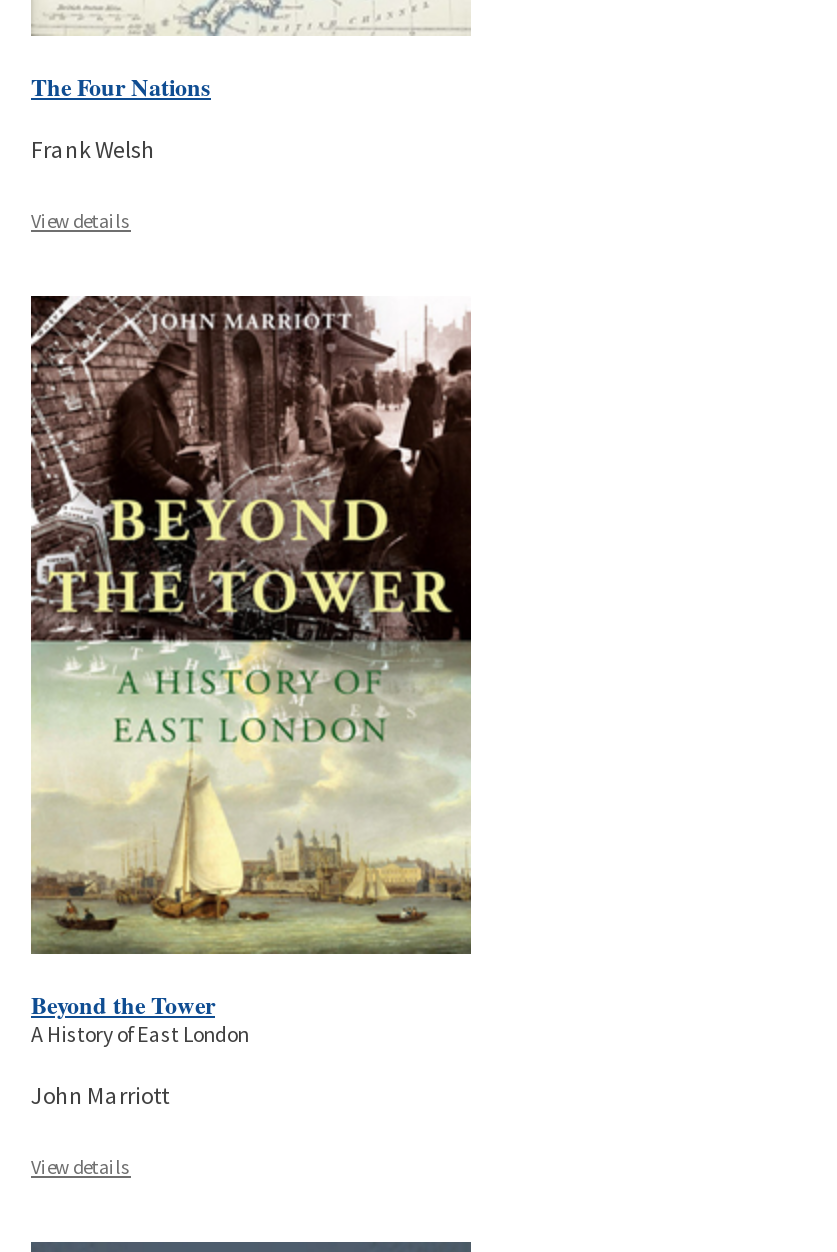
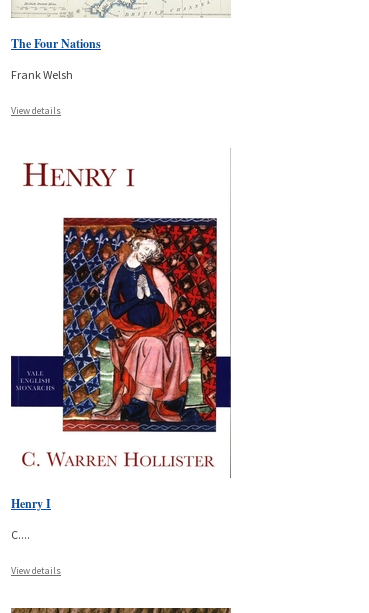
- [image]
- Beyond the Tower
- A History of East London
+ [image]
+ Henry I

- John Marriott
+ C....
